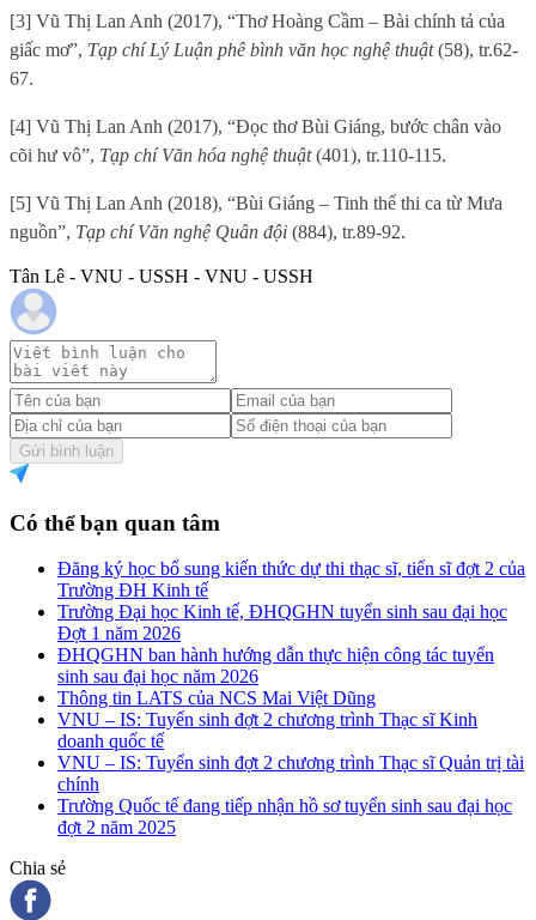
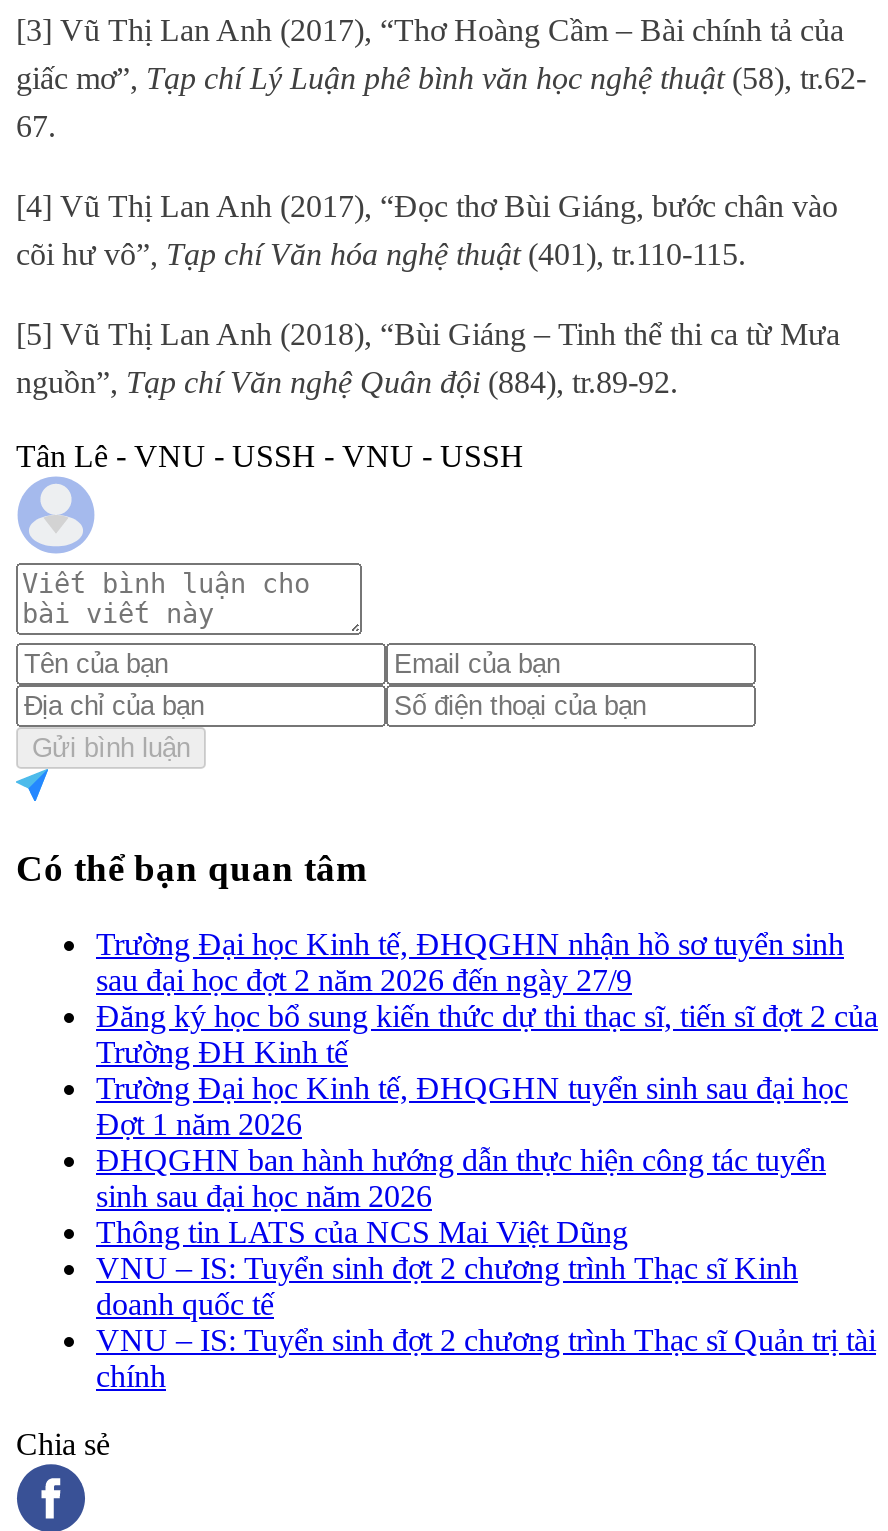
+ Trường Đại học Kinh tế, ĐHQGHN nhận hồ sơ tuyển sinh
+ sau đại học đợt 2 năm 2026 đến ngày 27/9

moved down: Đăng ký học bổ sung kiến thức dự thi thạc sĩ, tiến sĩ đợt 2 của | Trường ĐH Kinh tế | Trường Đại học Kinh tế, ĐHQGHN tuyển sinh sau đại học | ... | VNU – IS: Tuyển sinh đợt 2 chương trình Thạc sĩ Quản trị tài | chính

- Trường Quốc tế đang tiếp nhận hồ sơ tuyển sinh sau đại học
- đợt 2 năm 2025
